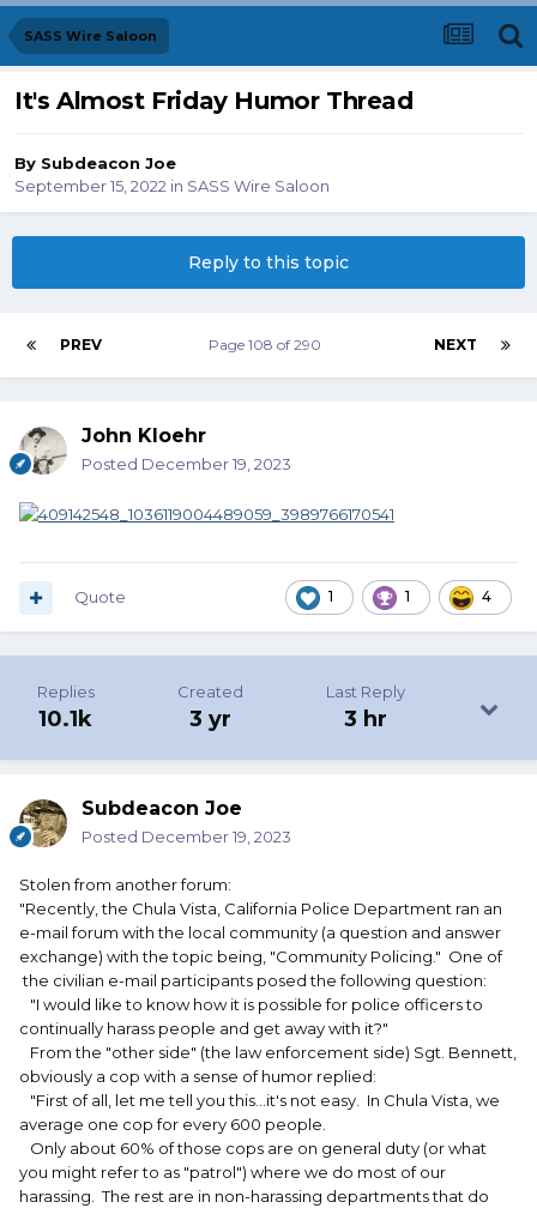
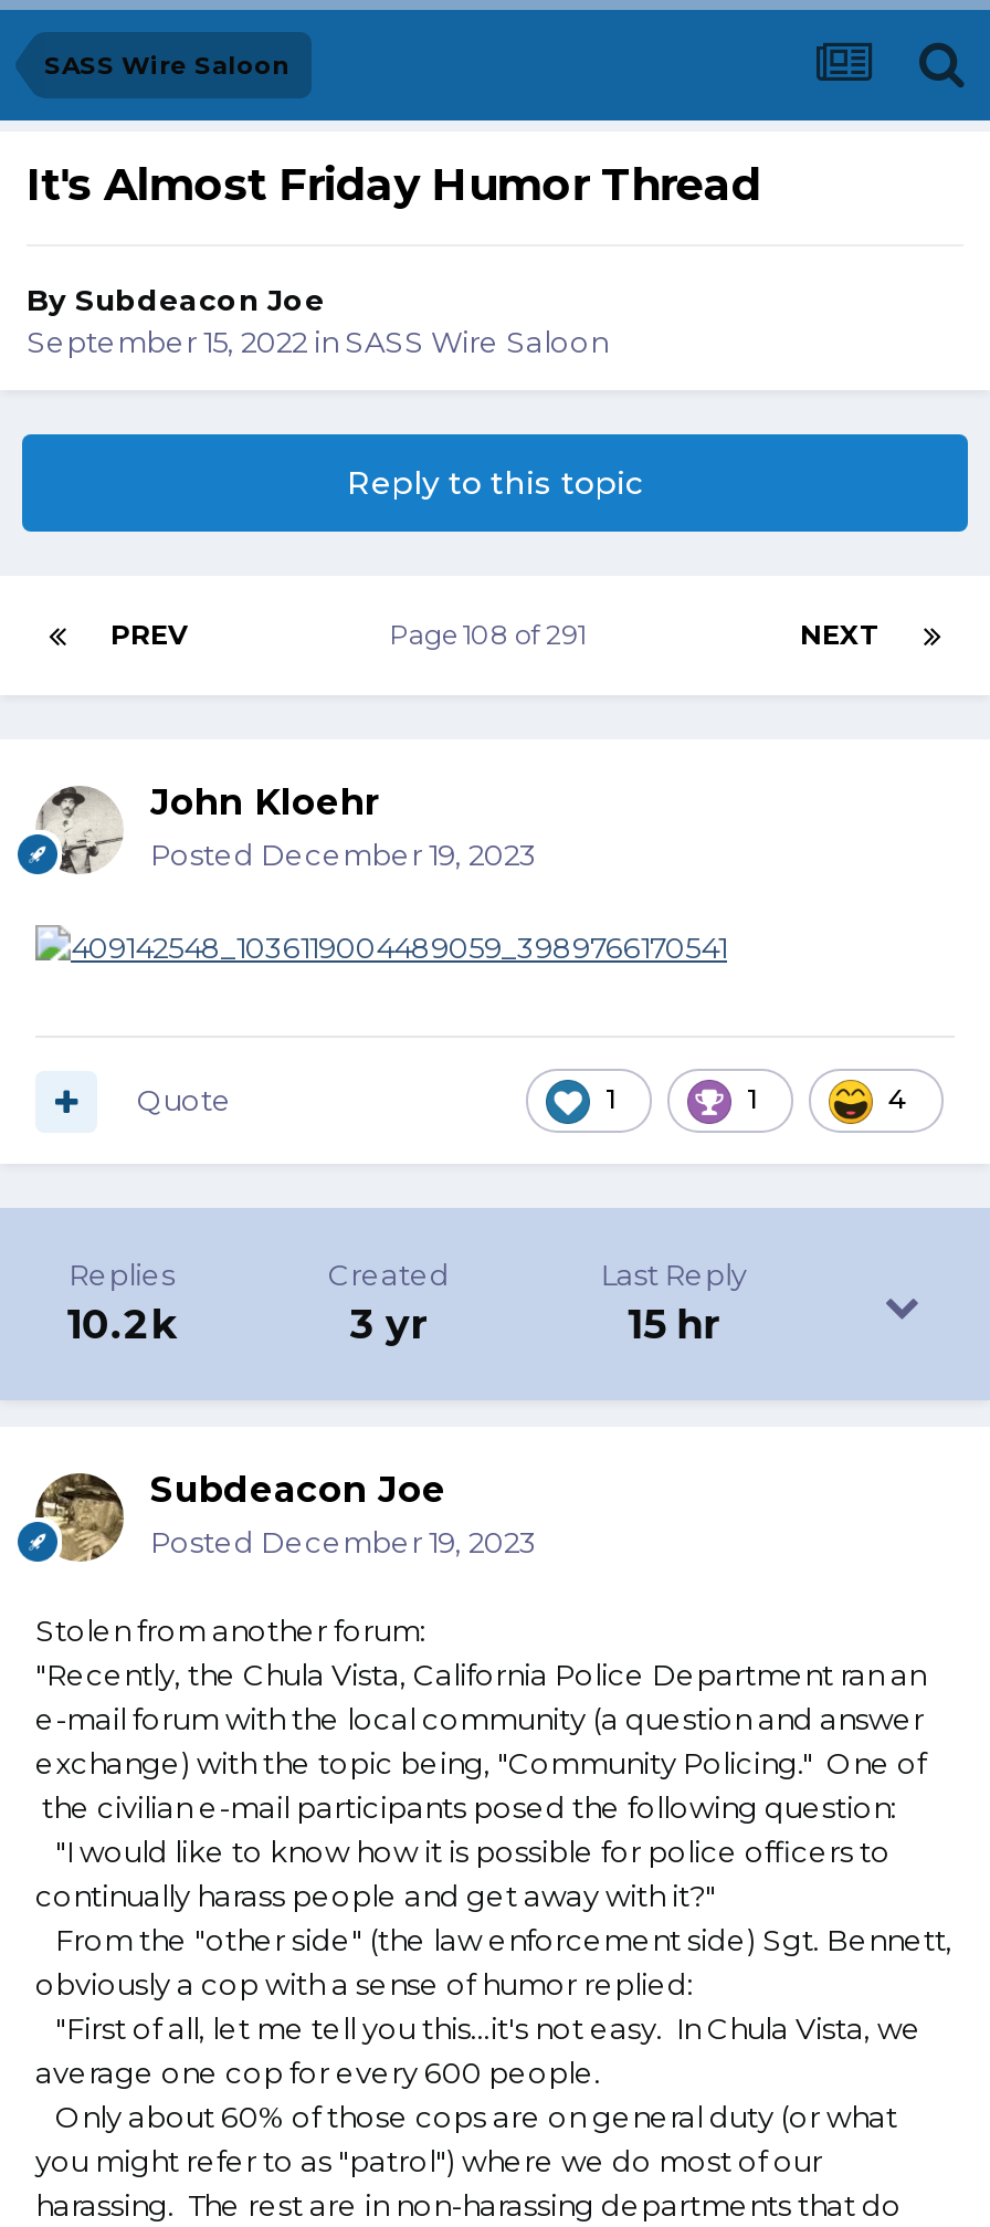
- Page 108 of 290
+ Page 108 of 291

- 10.1k
+ 10.2k

- 3 hr
+ 15 hr
